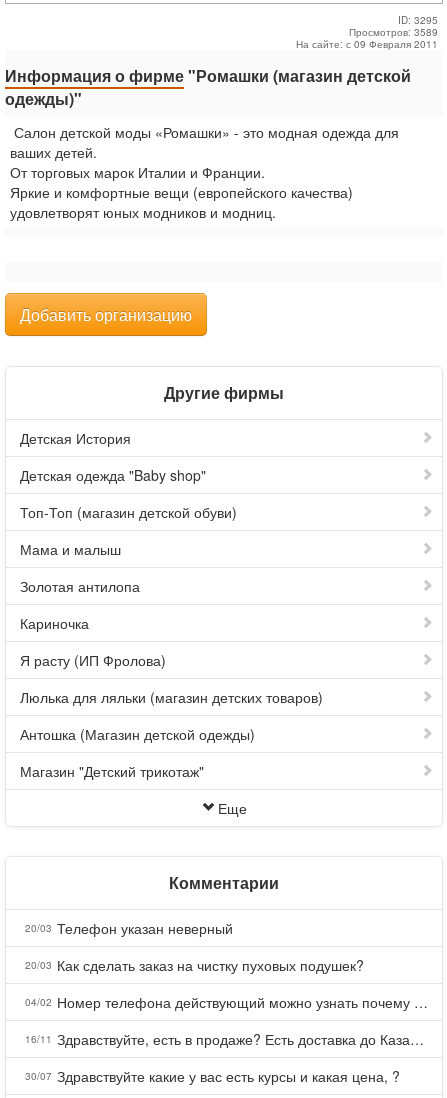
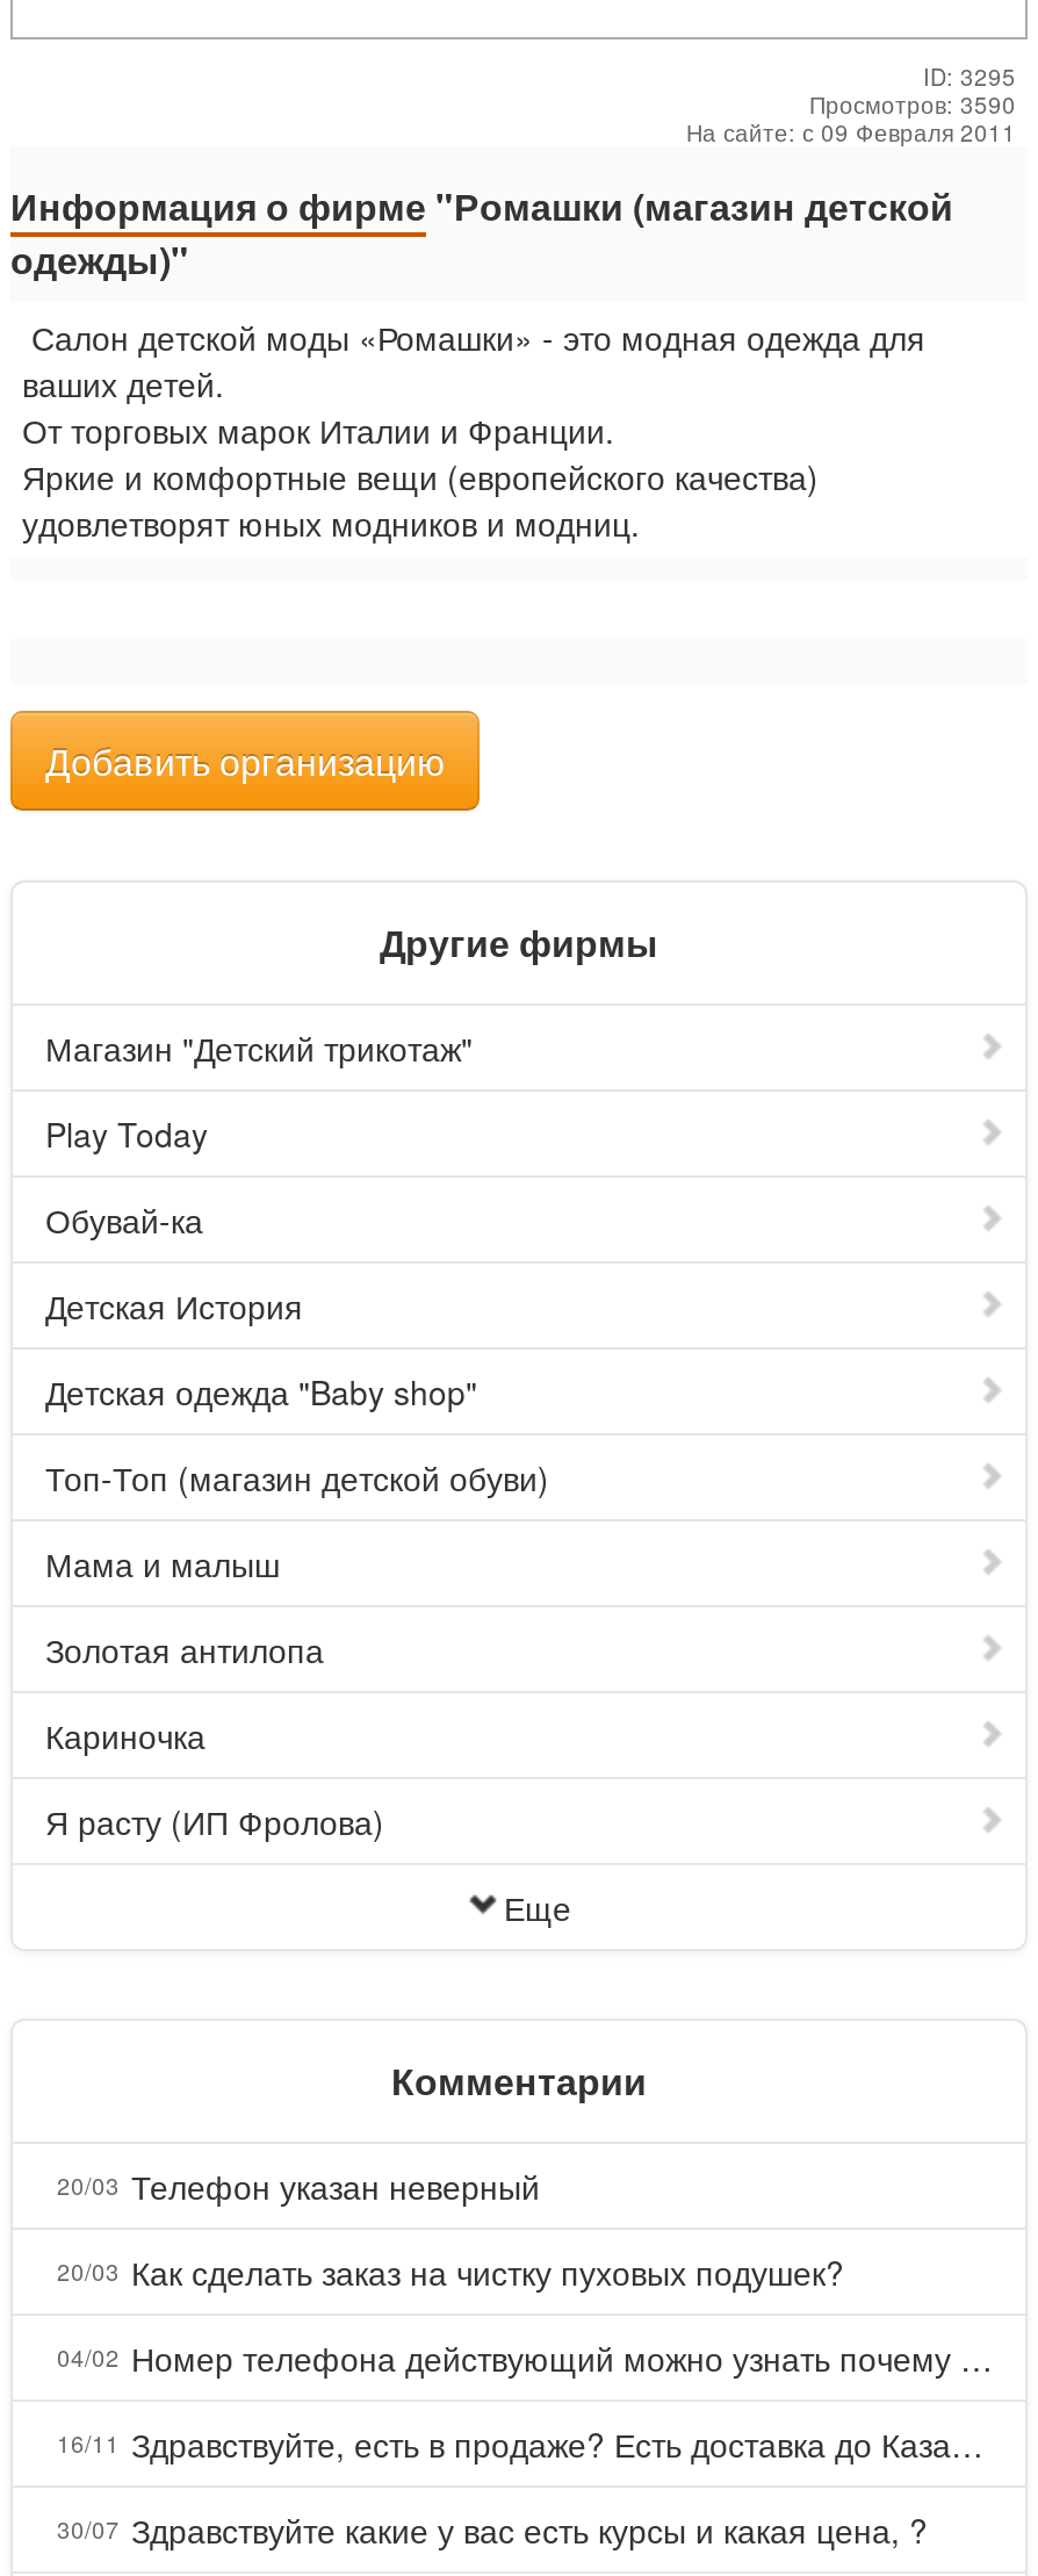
- Просмотров: 3589
+ Просмотров: 3590

+ Play Today
+ Обувай-ка

moved down: Детская История | Детская одежда "Baby shop" | Топ-Топ (магазин детской обуви) | Мама и малыш | Золотая антилопа | Кариночка | Я расту (ИП Фролова)

- Люлька для ляльки (магазин детских товаров)
- Антошка (Магазин детской одежды)

moved up: Магазин "Детский трикотаж"
